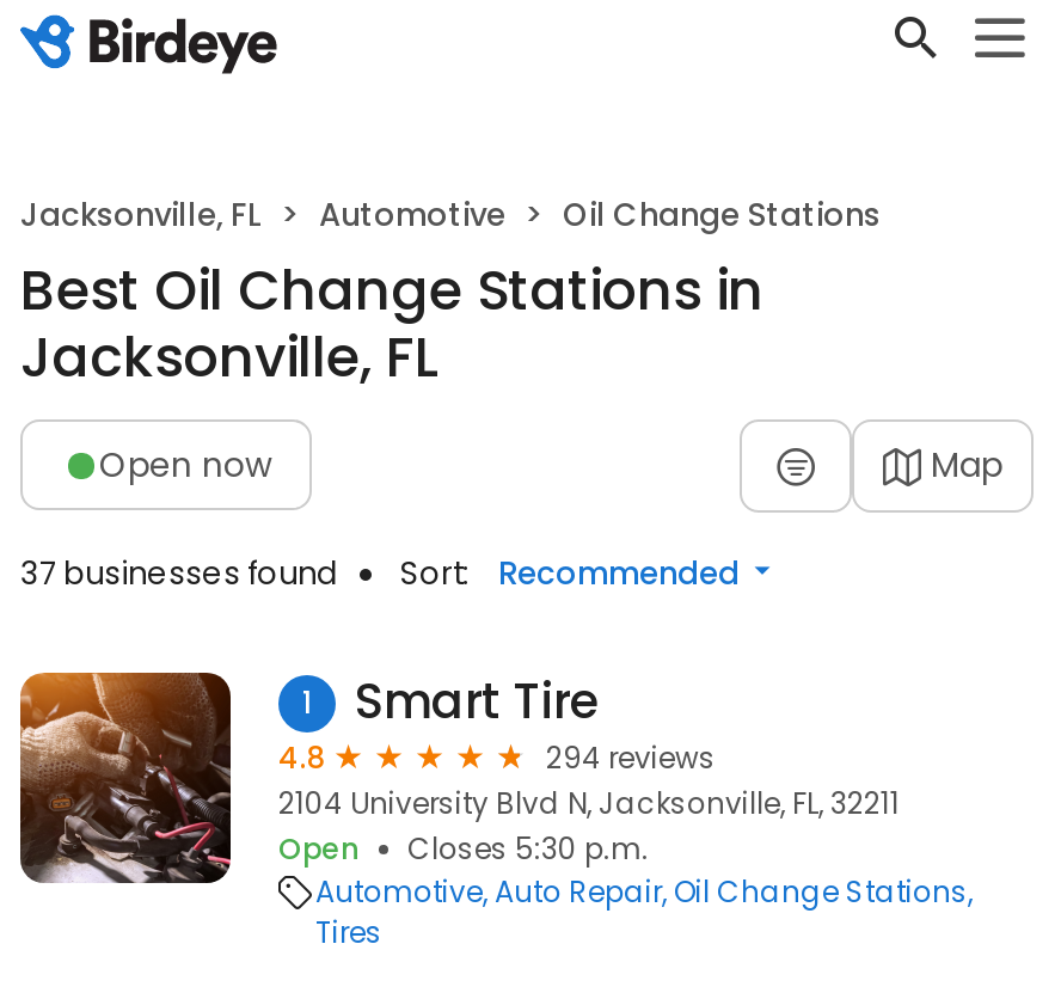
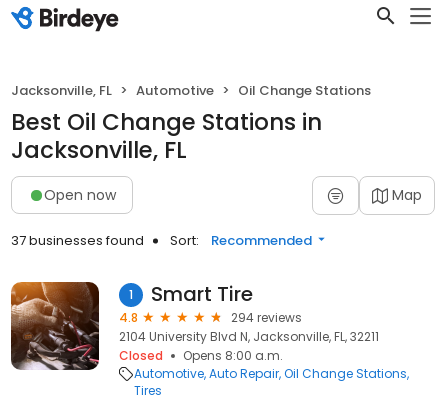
- Open
- Closes 5:30 p.m.
+ Closed
+ Opens 8:00 a.m.
